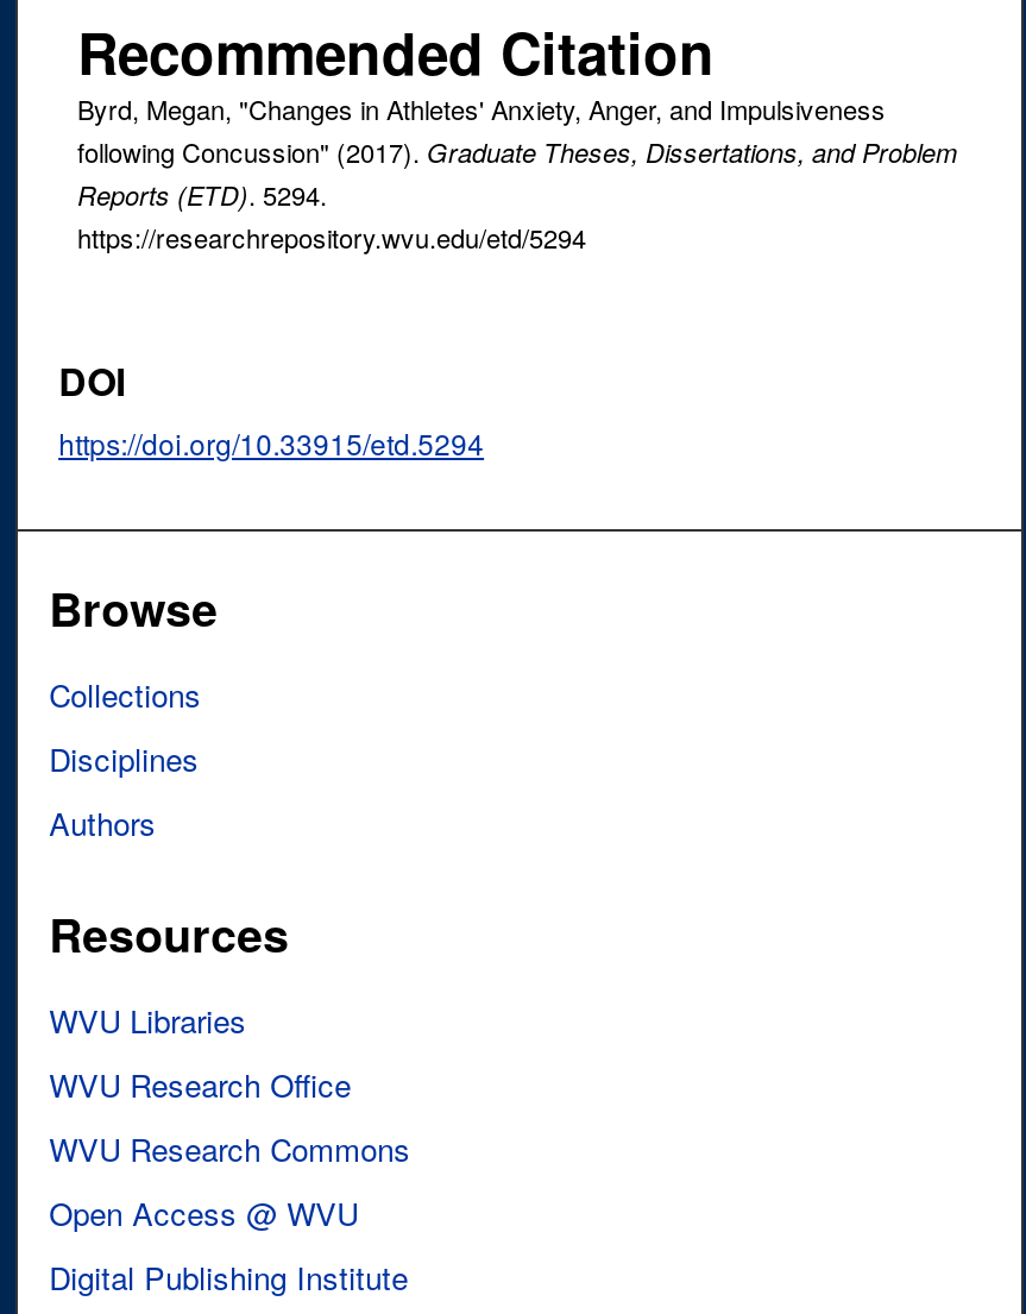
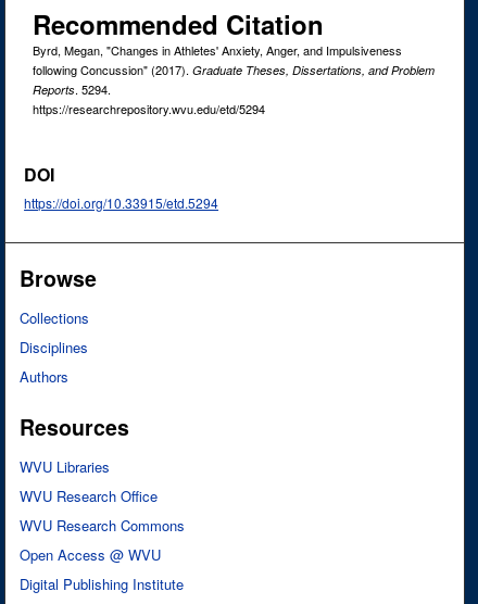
- Reports (ETD). 5294.
+ Reports. 5294.
